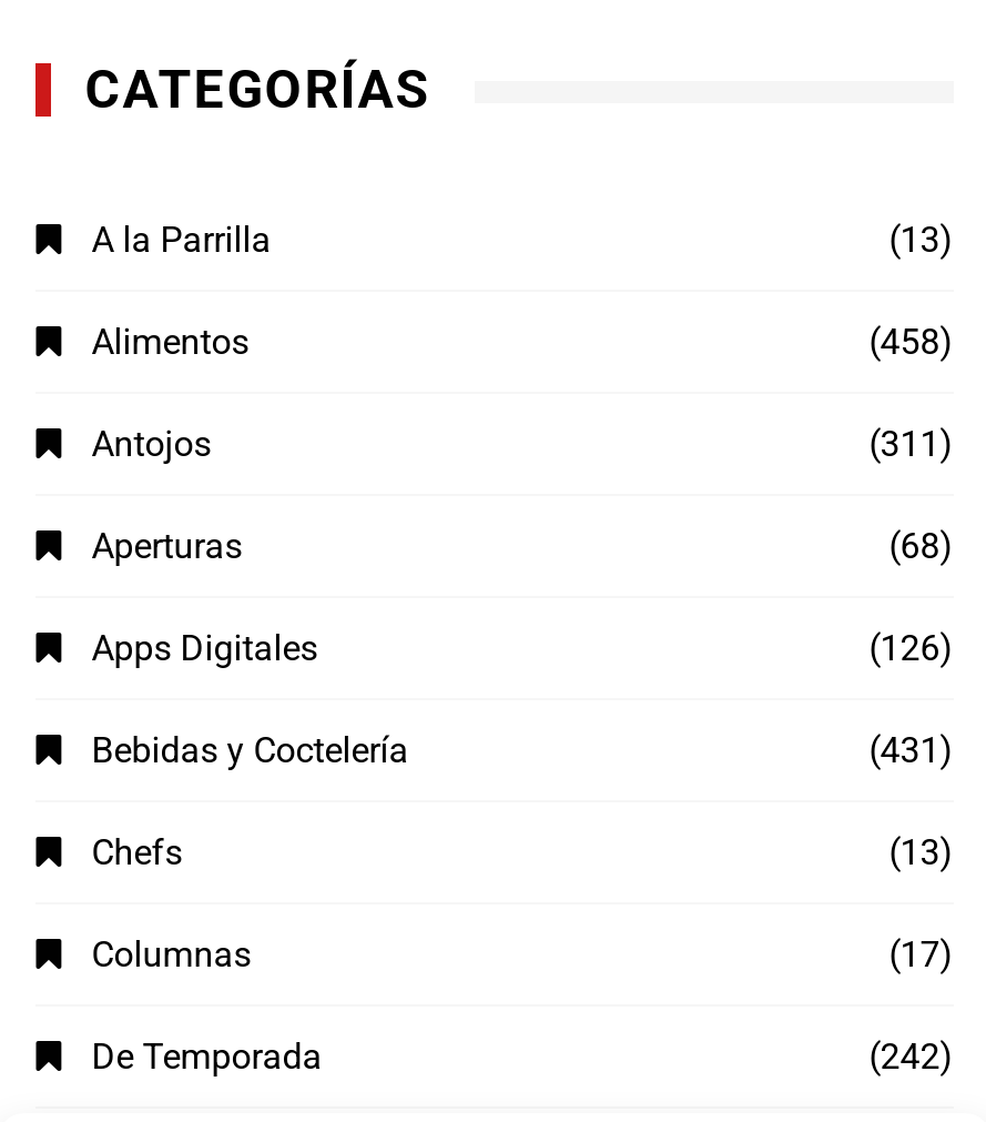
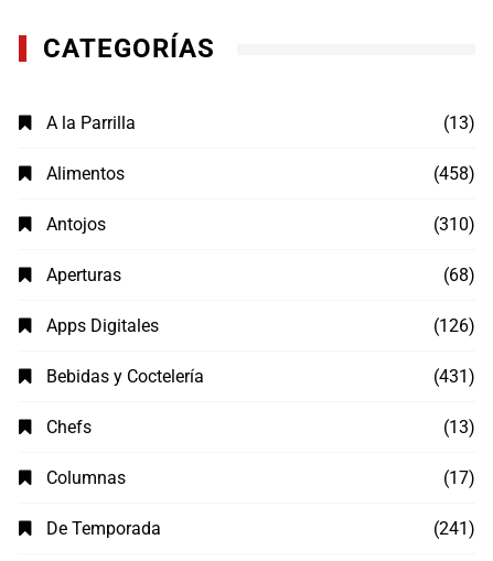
- (311)
+ (310)

- (242)
+ (241)
